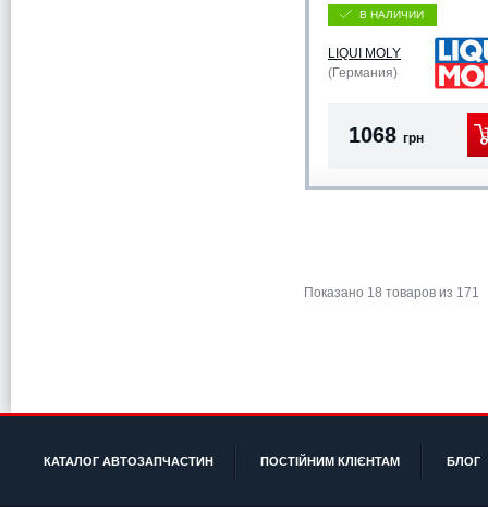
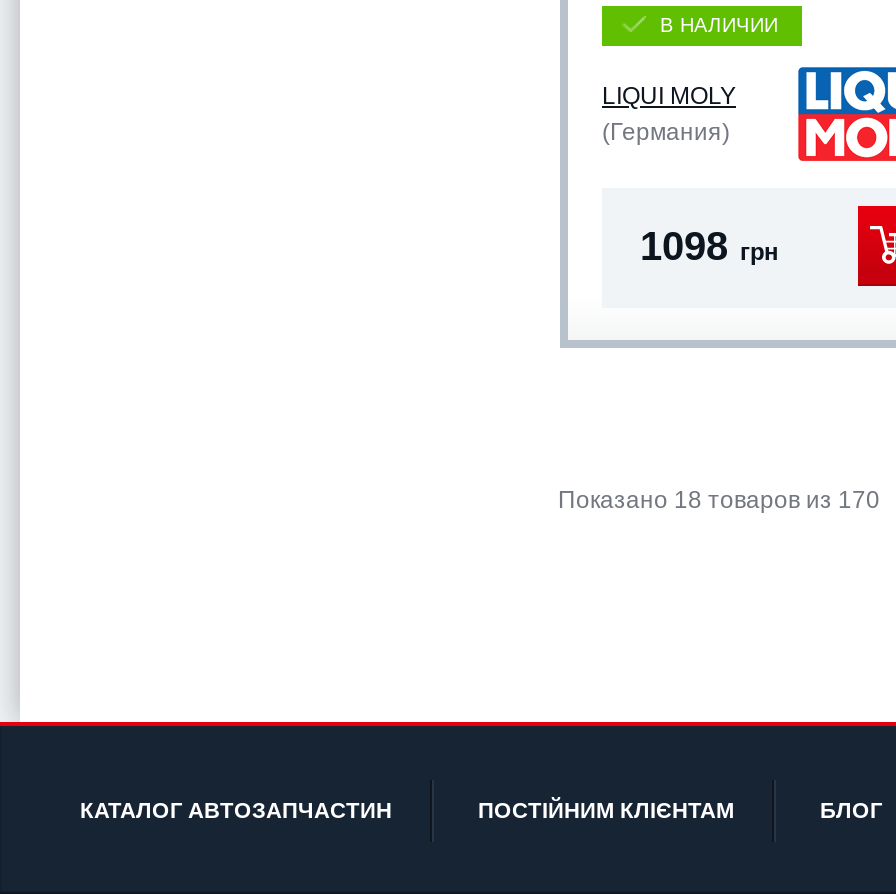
- 1068 грн
+ 1098 грн

- Показано 18 товаров из 171
+ Показано 18 товаров из 170
